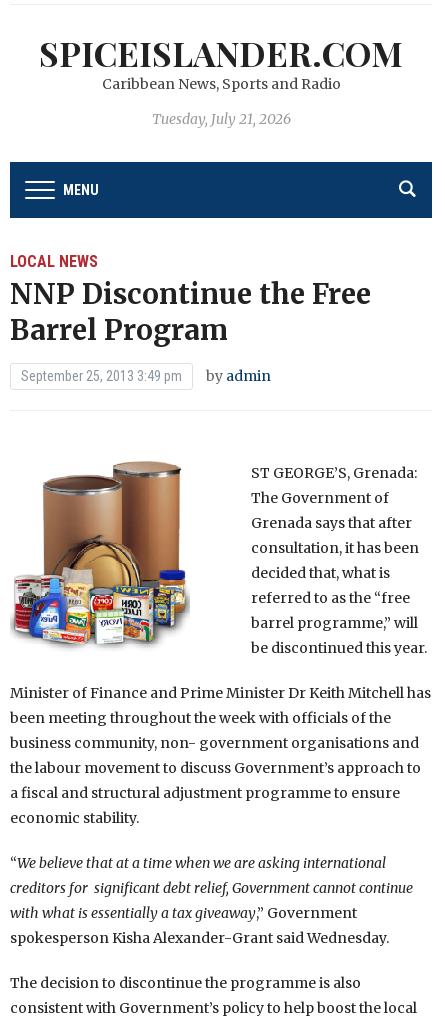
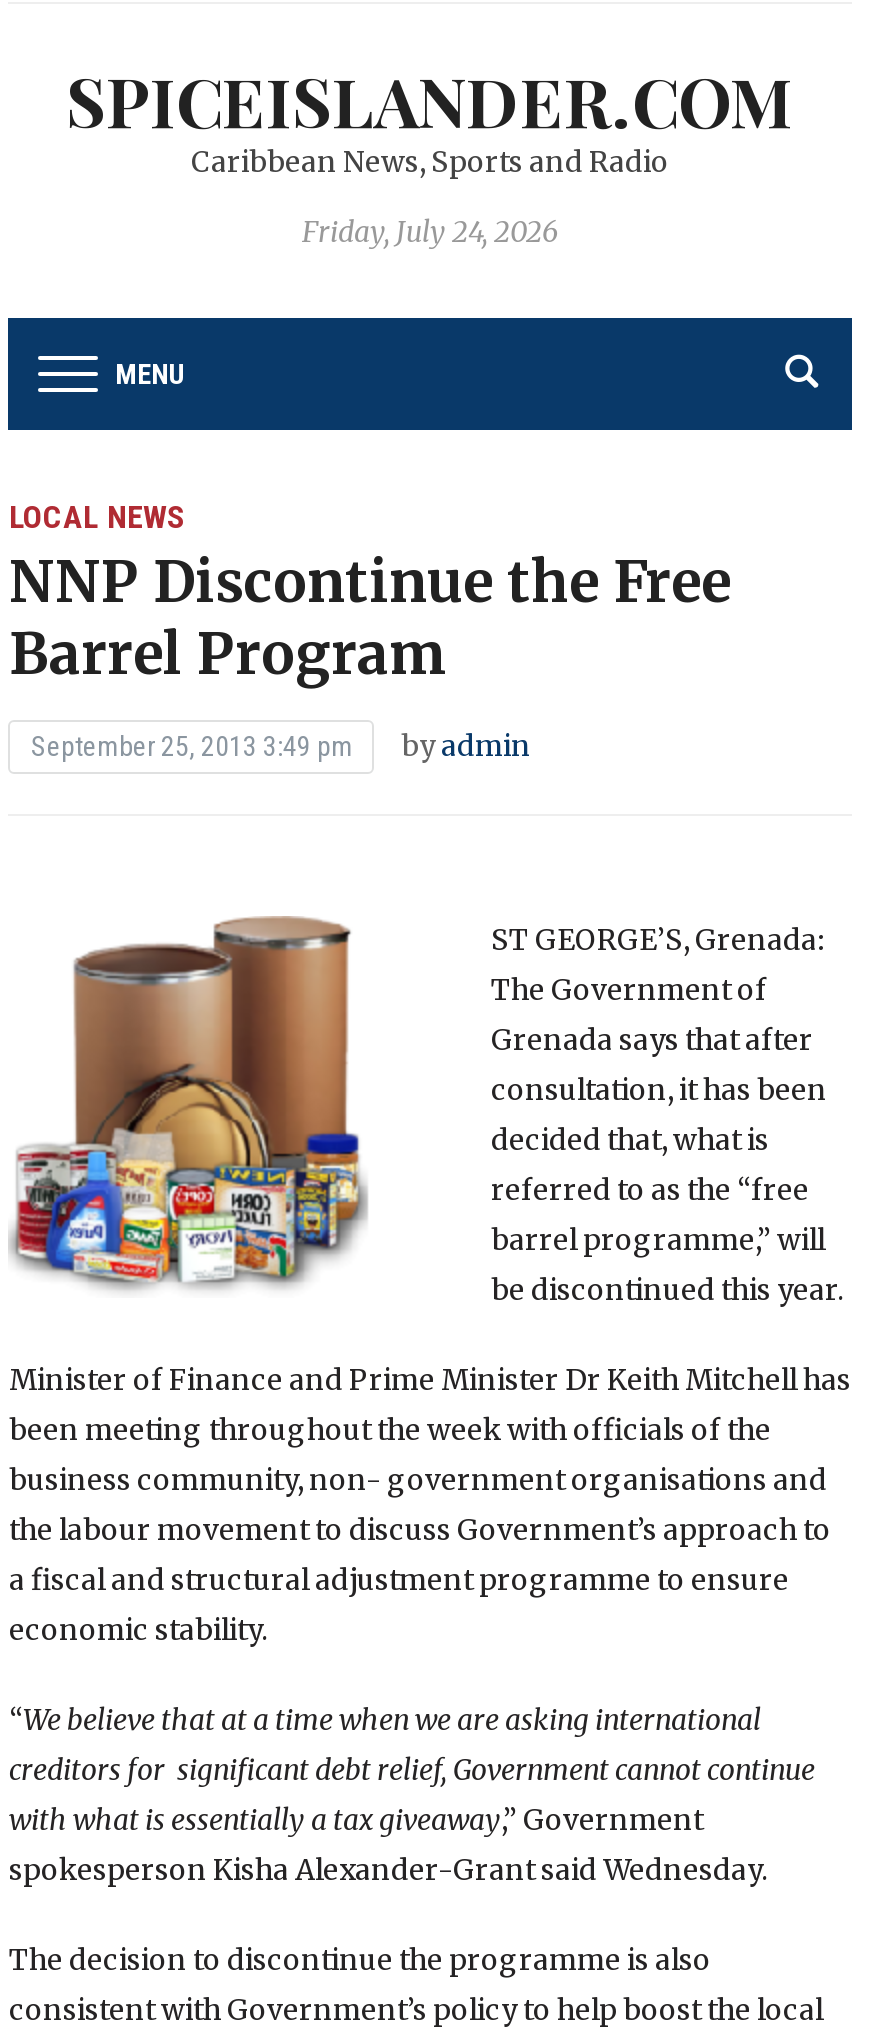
- Tuesday, July 21, 2026
+ Friday, July 24, 2026
